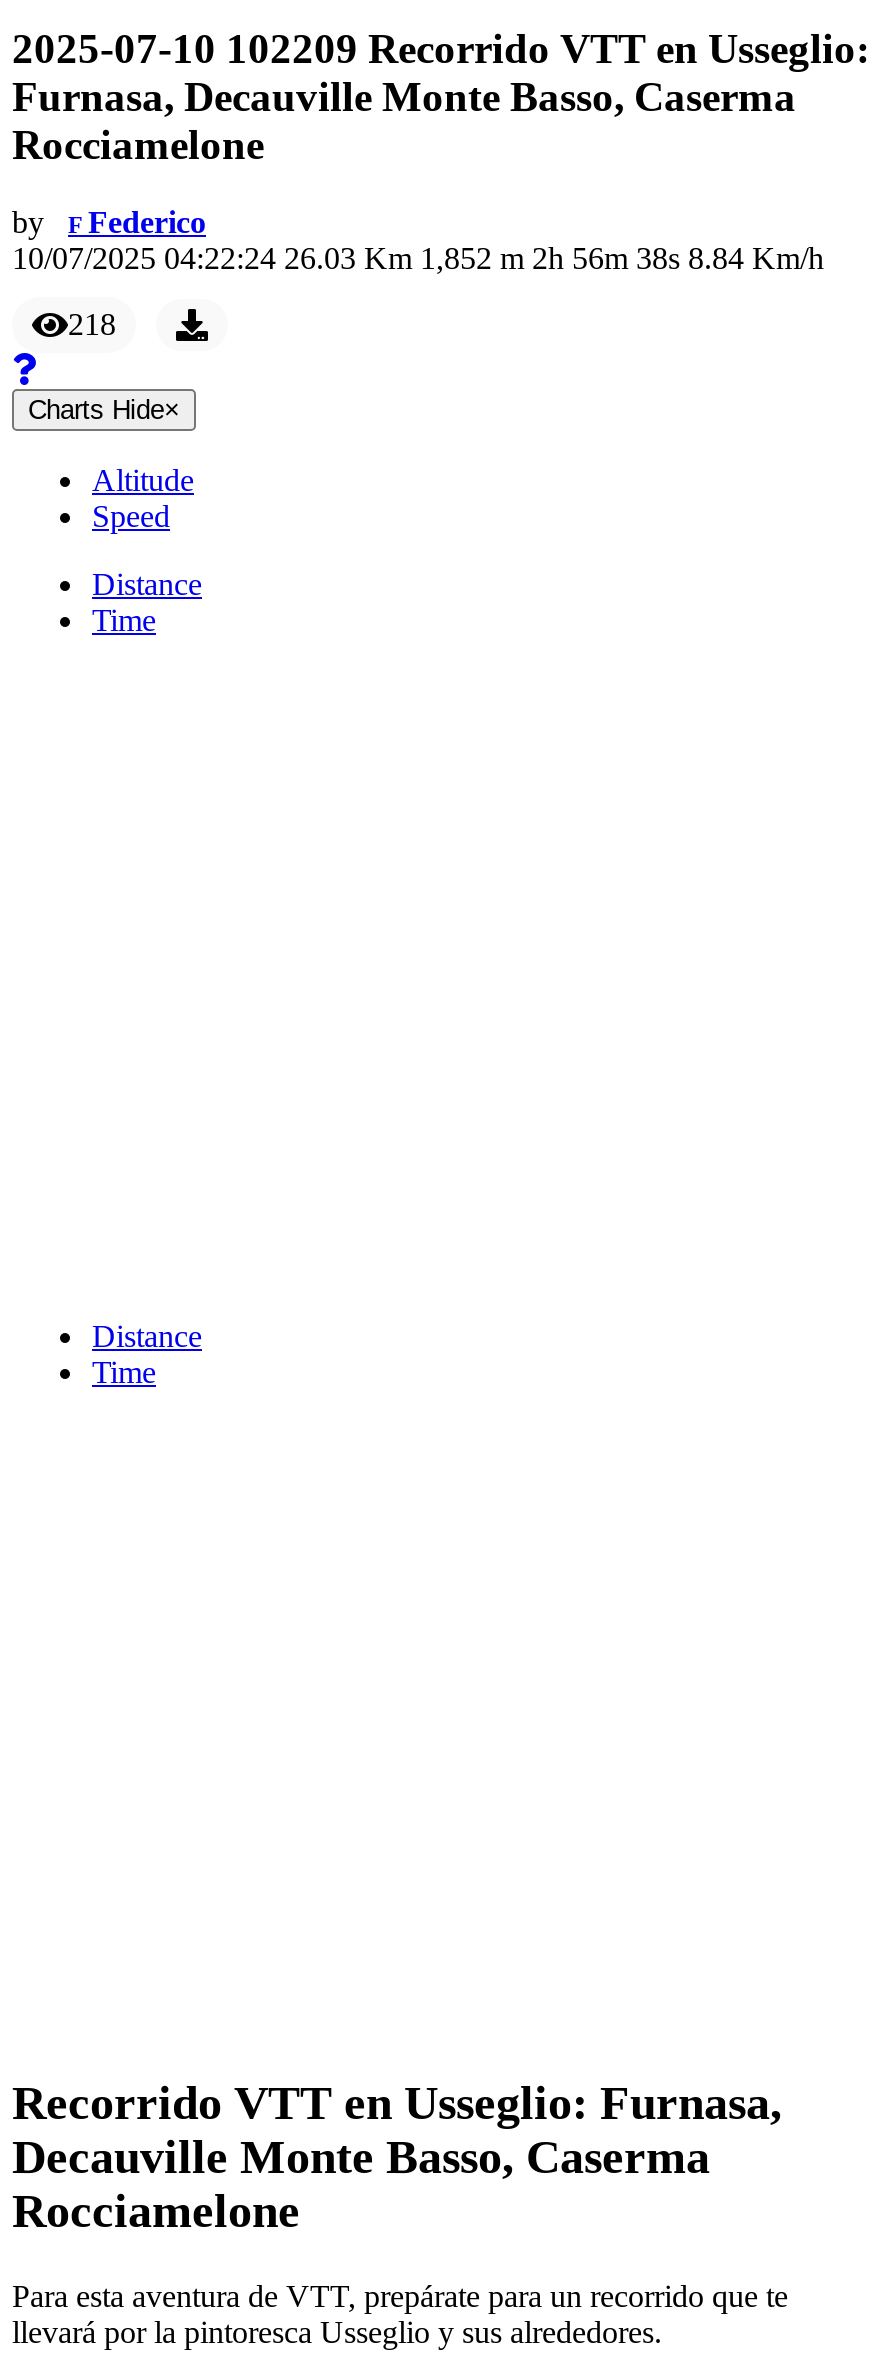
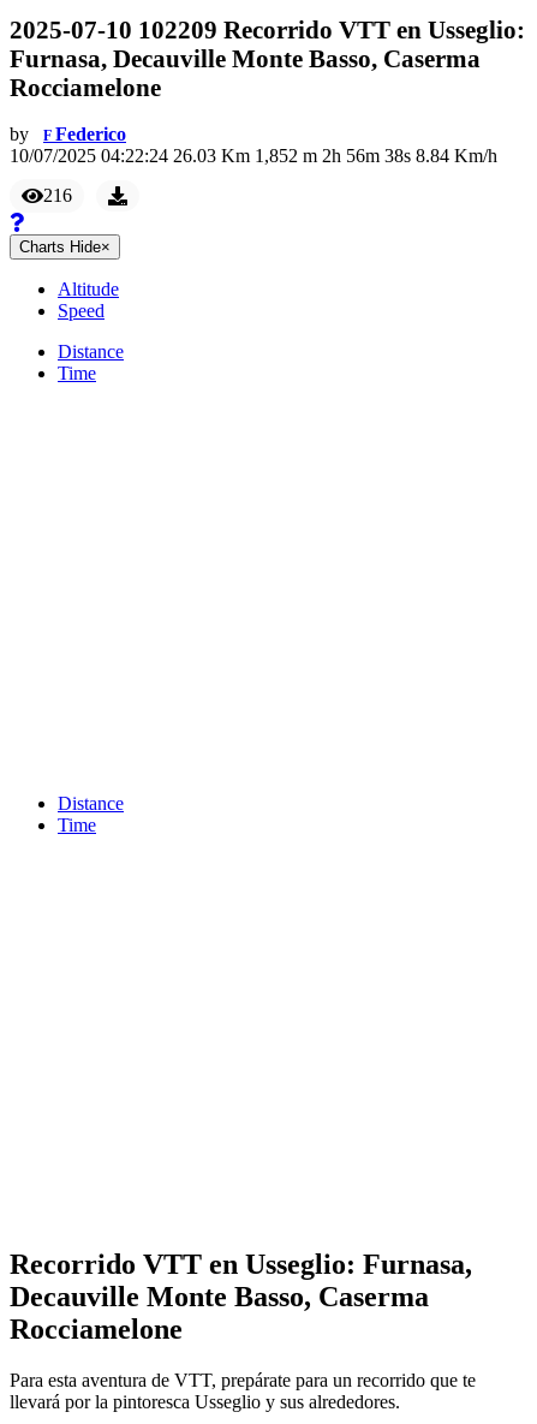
- 218
+ 216
